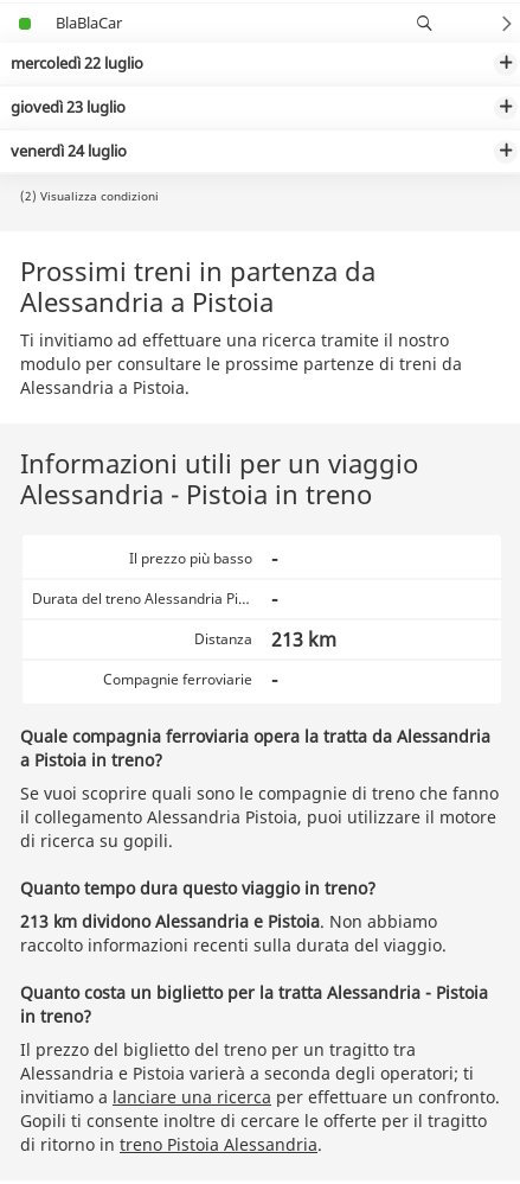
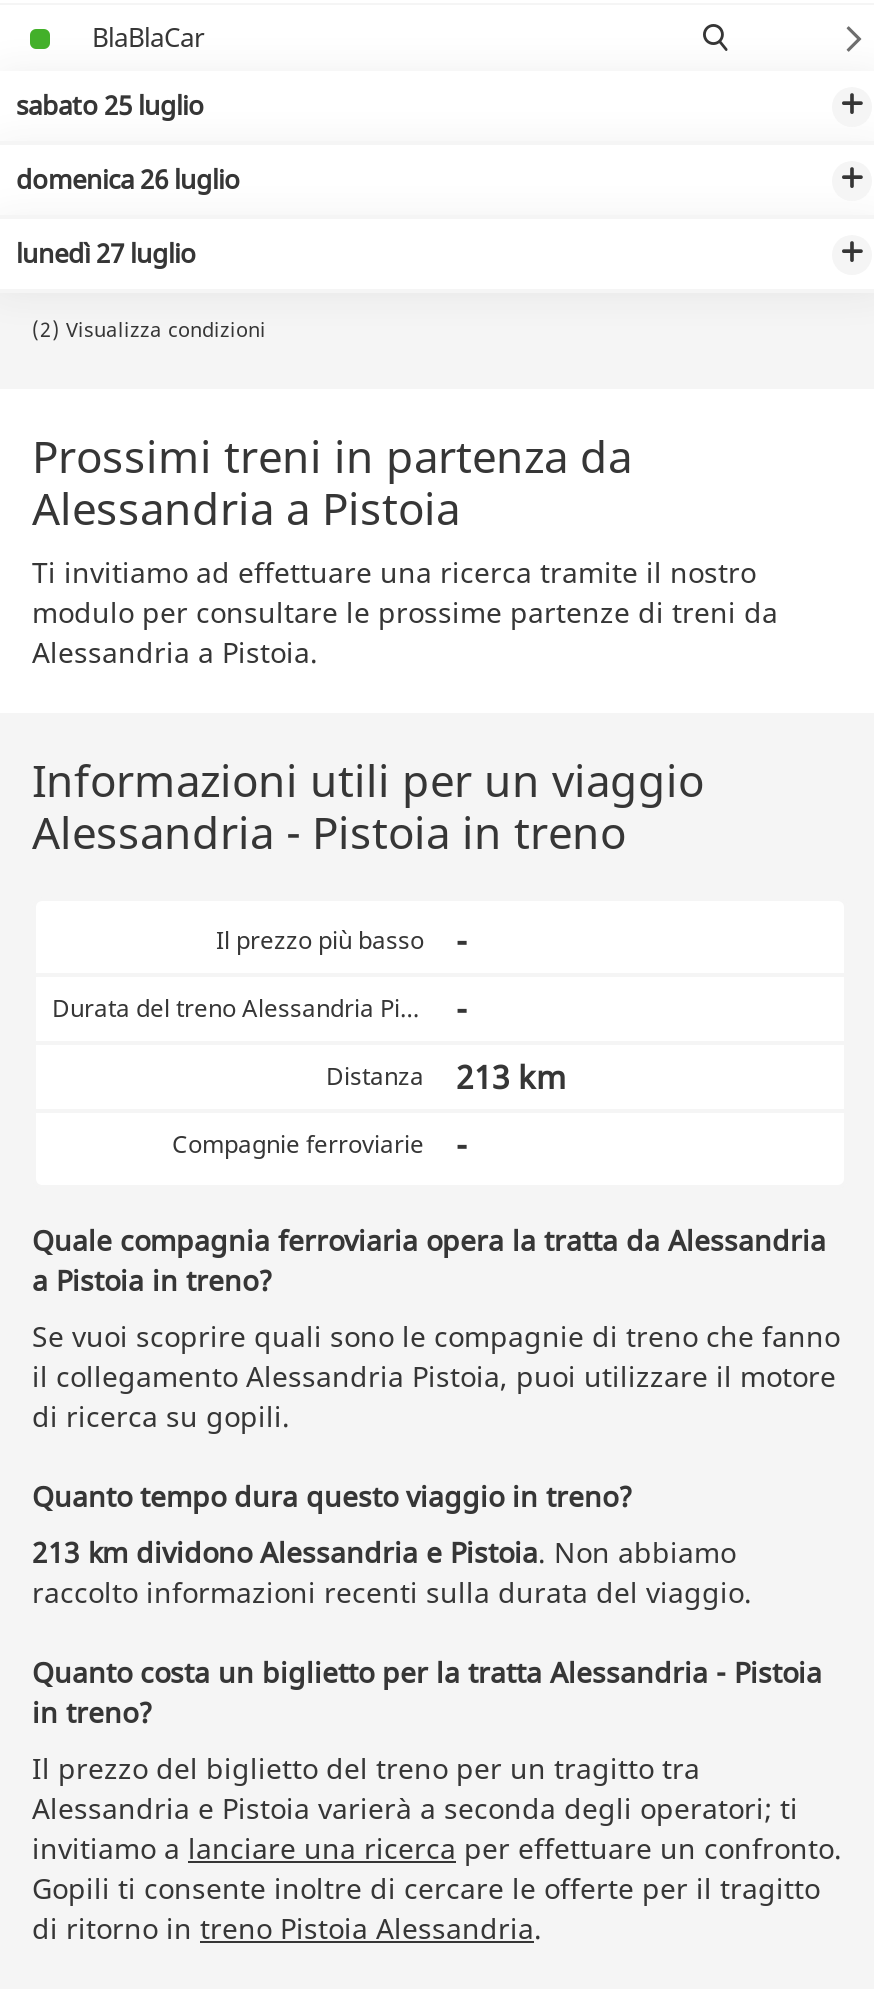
- mercoledì 22 luglio
+ sabato 25 luglio

- giovedì 23 luglio
+ domenica 26 luglio

- venerdì 24 luglio
+ lunedì 27 luglio
